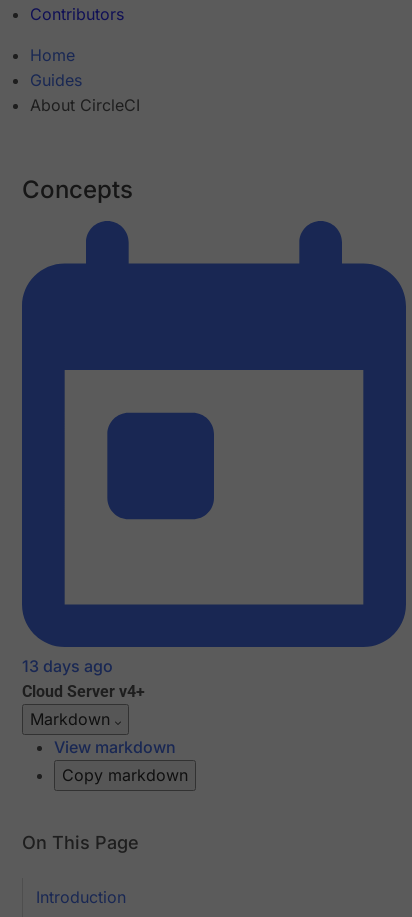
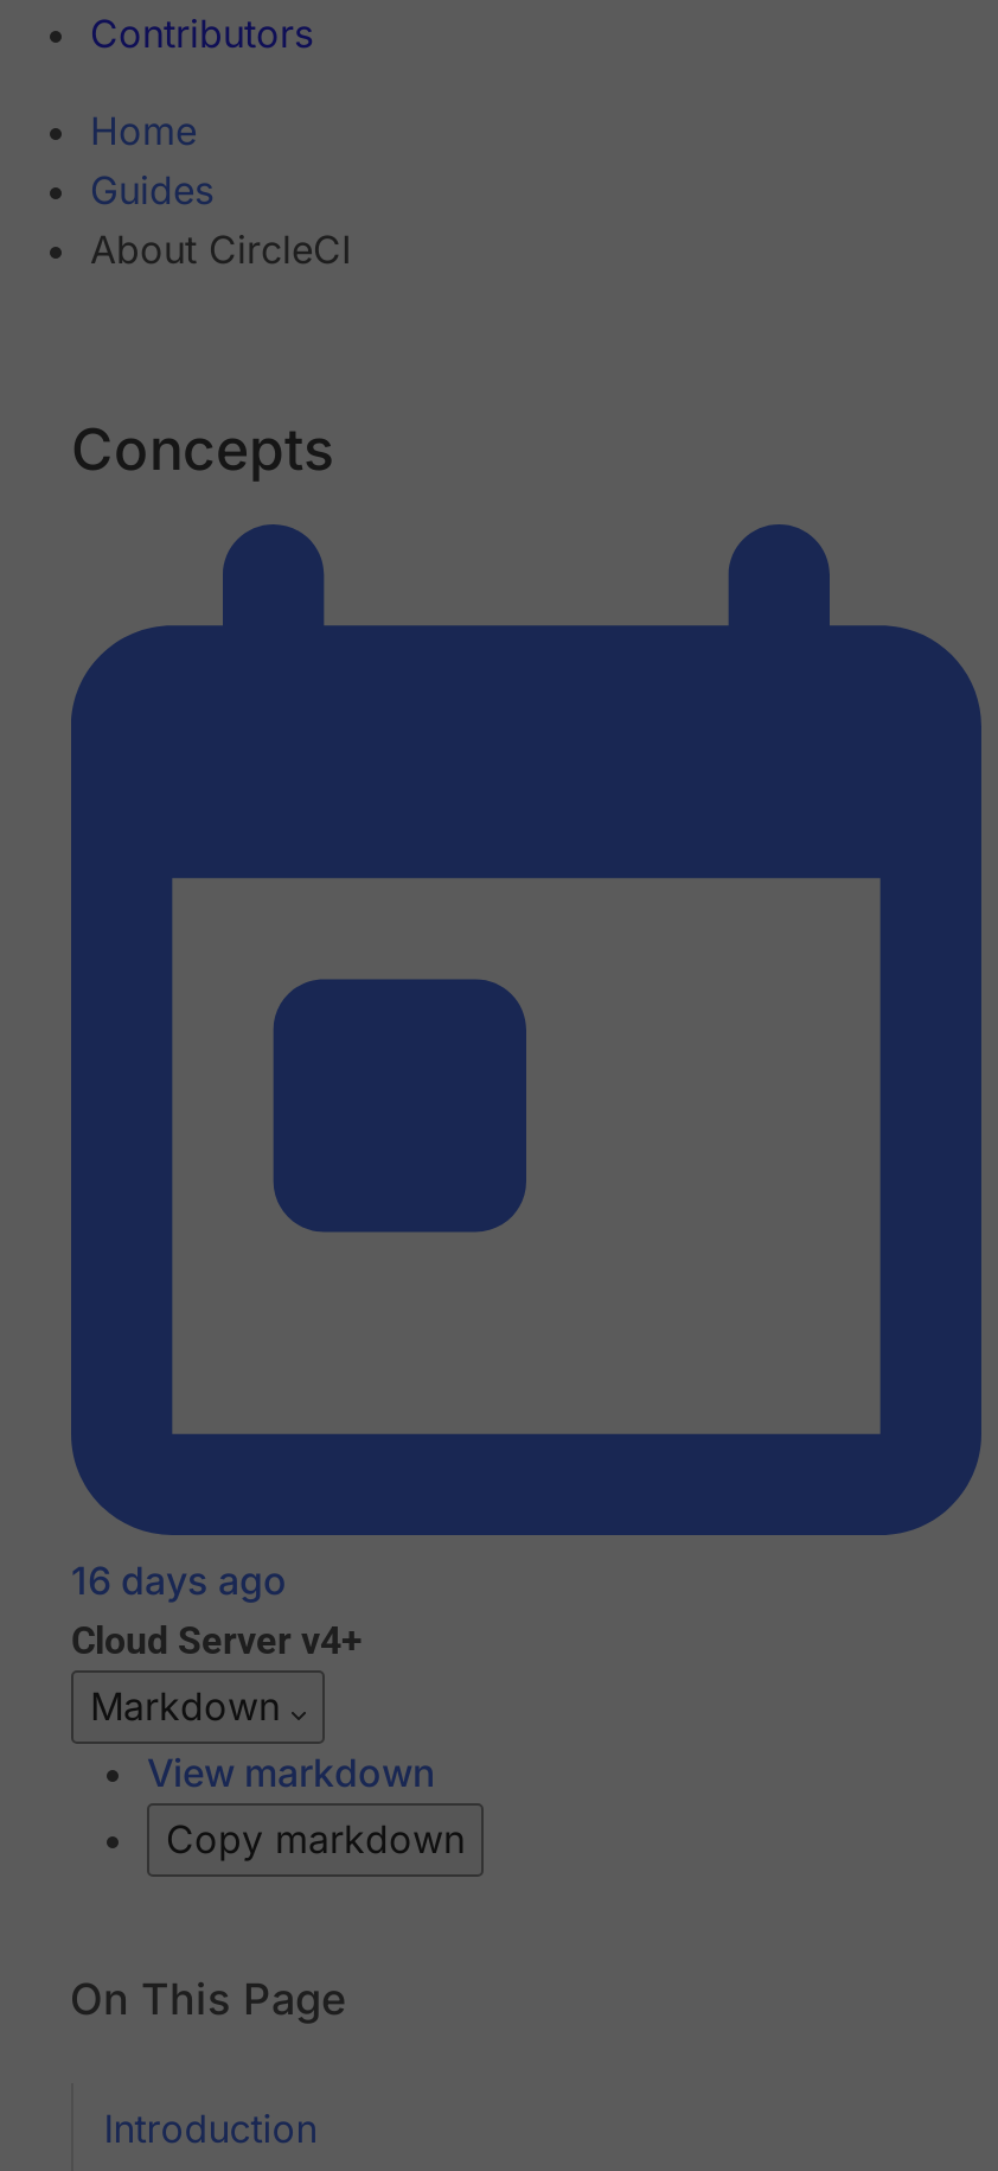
- 13 days ago
+ 16 days ago
